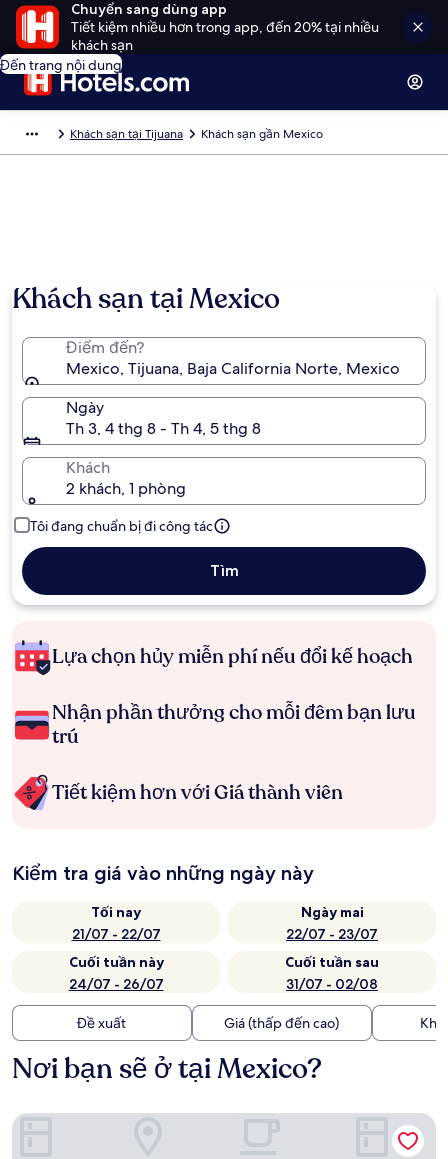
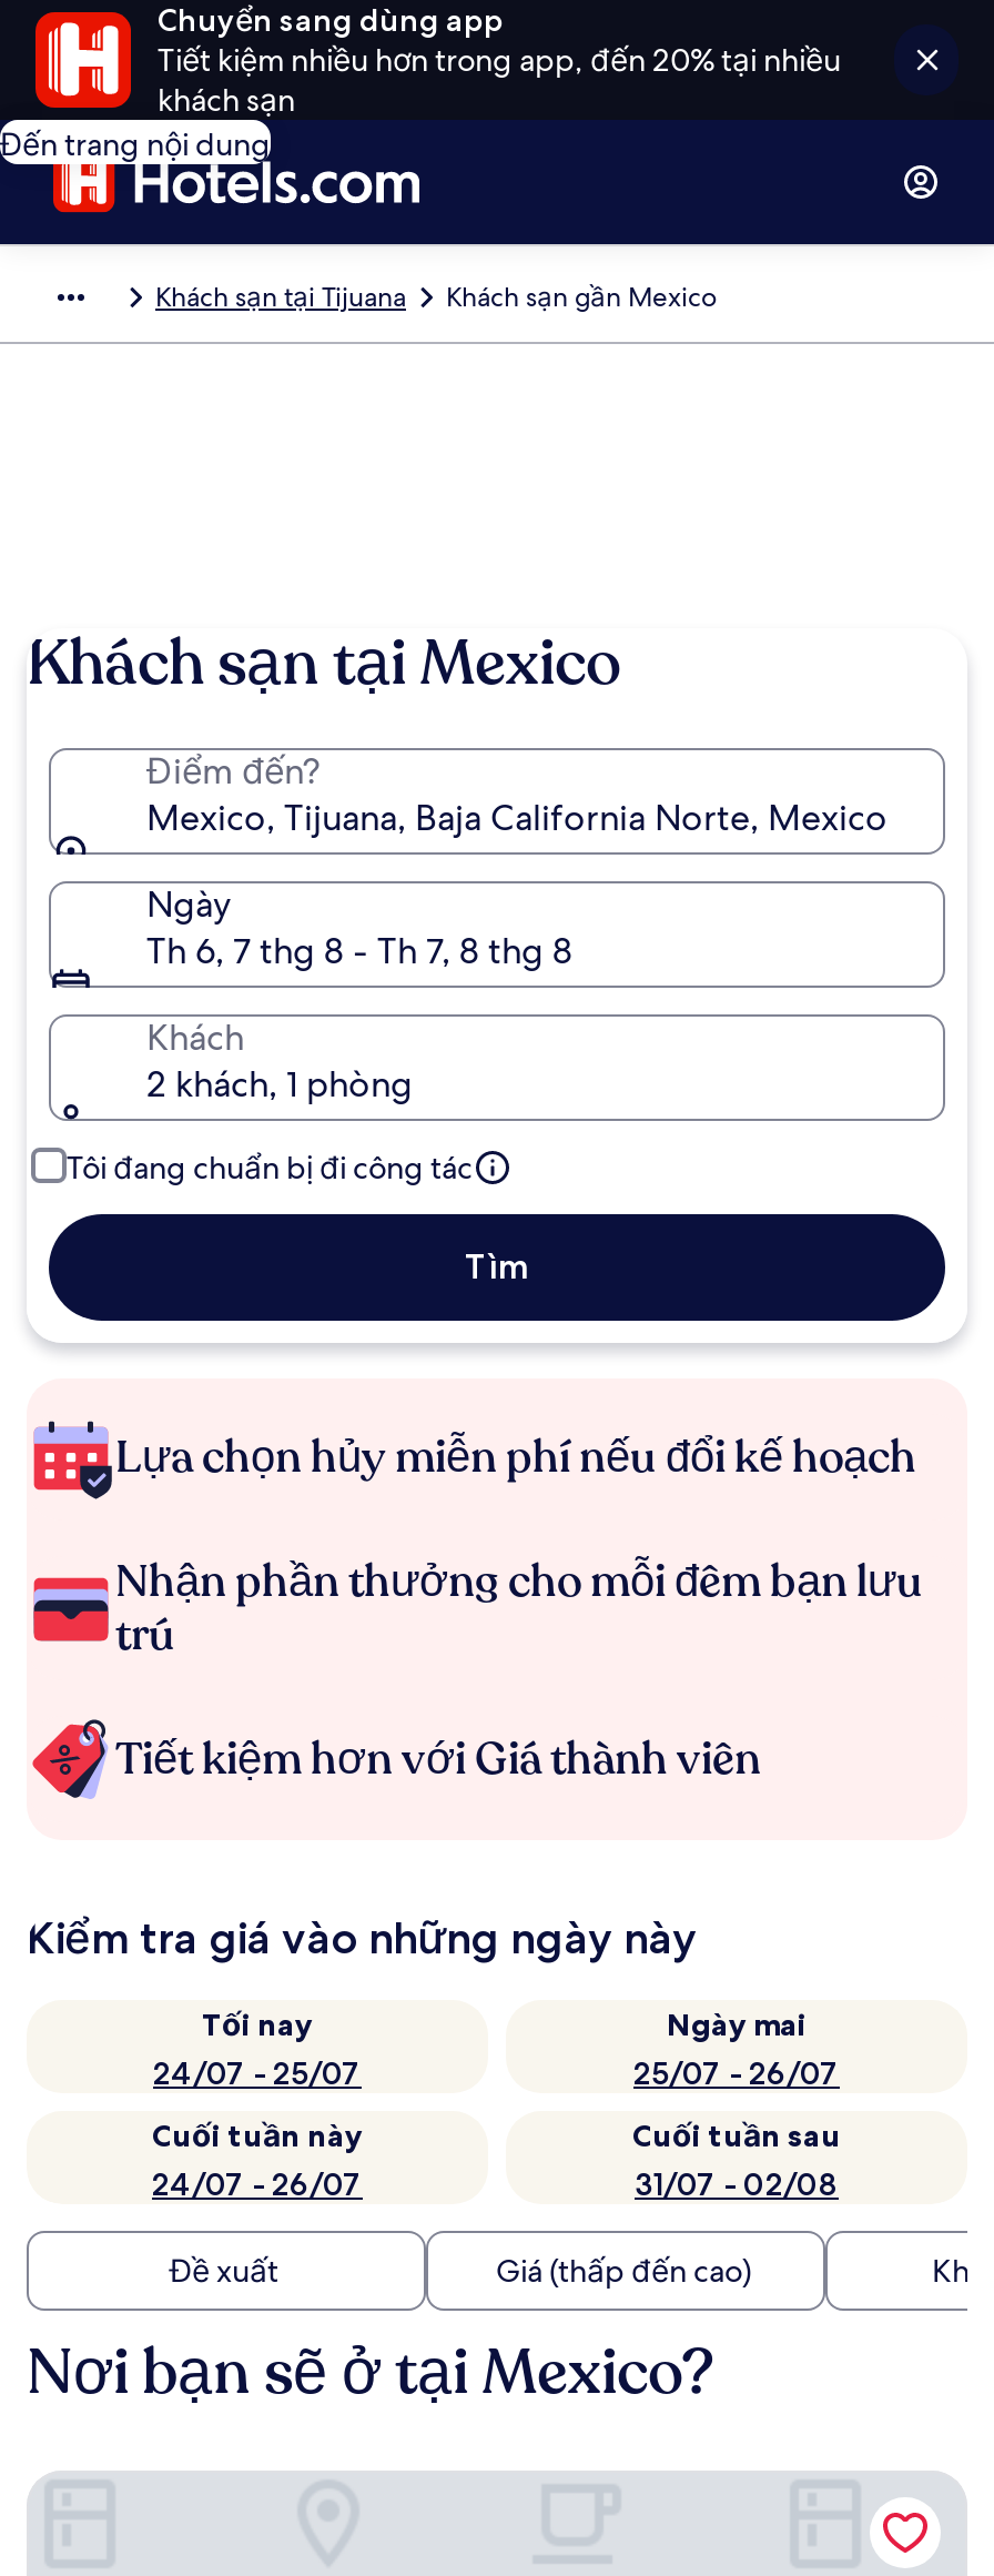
- Th 3, 4 thg 8 - Th 4, 5 thg 8
+ Th 6, 7 thg 8 - Th 7, 8 thg 8

- 21/07 - 22/07
+ 24/07 - 25/07

- 22/07 - 23/07
+ 25/07 - 26/07
